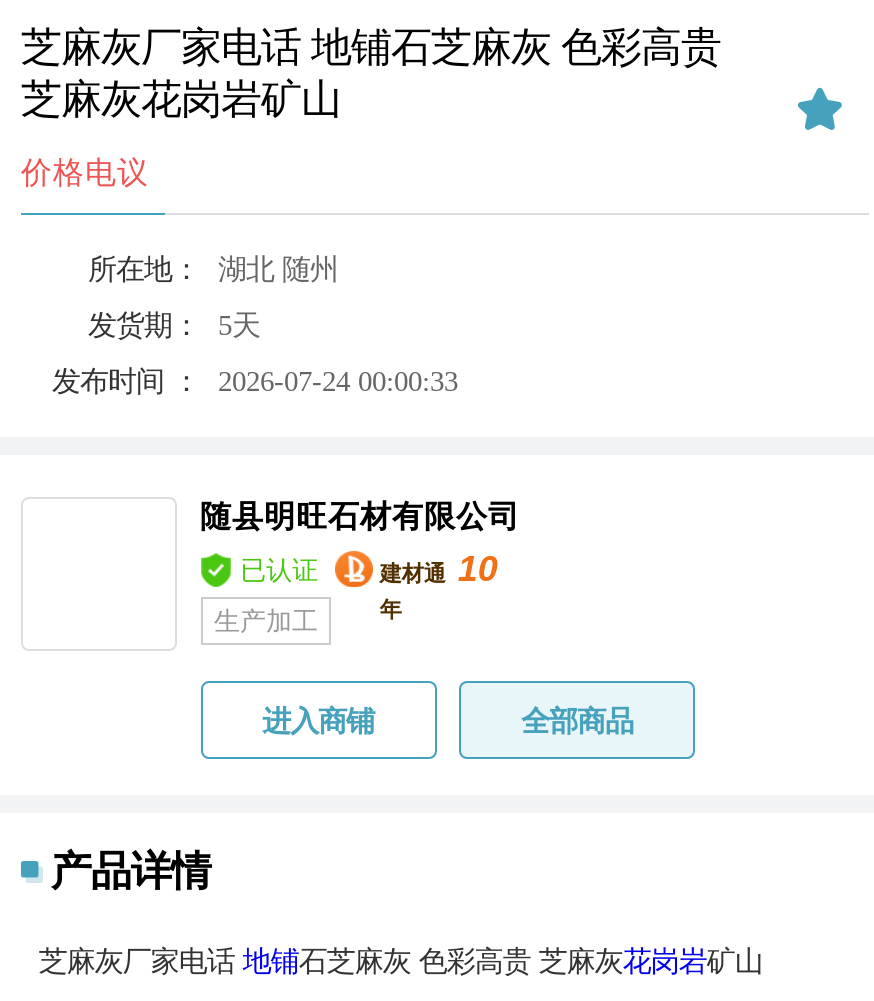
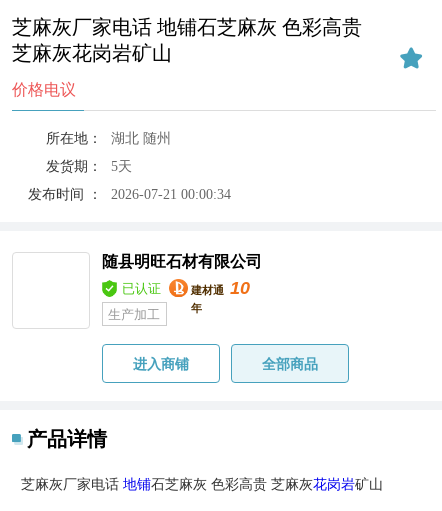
- 发布时间 ： 2026-07-24 00:00:33
+ 发布时间 ： 2026-07-21 00:00:34
